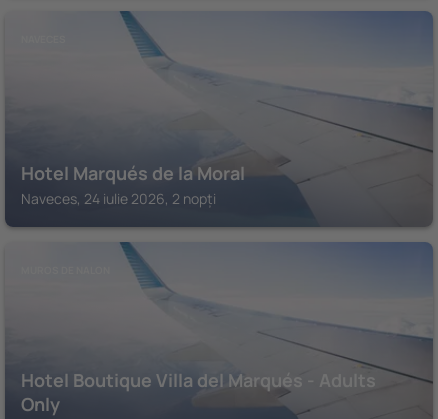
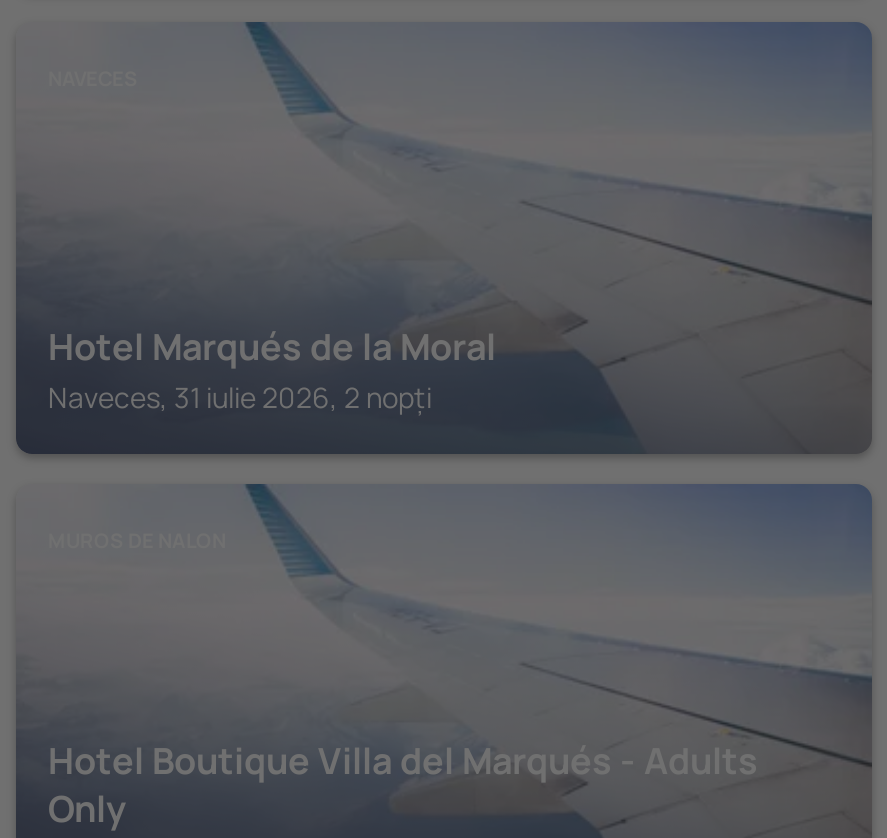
- Naveces, 24 iulie 2026, 2 nopți
+ Naveces, 31 iulie 2026, 2 nopți
